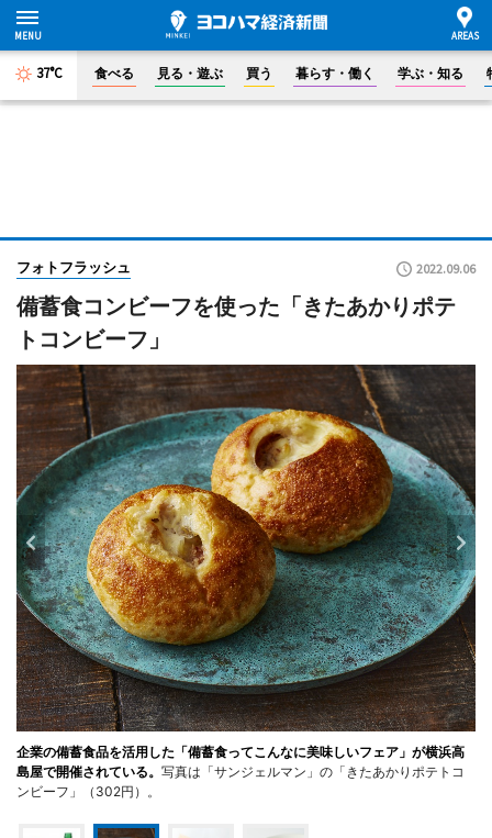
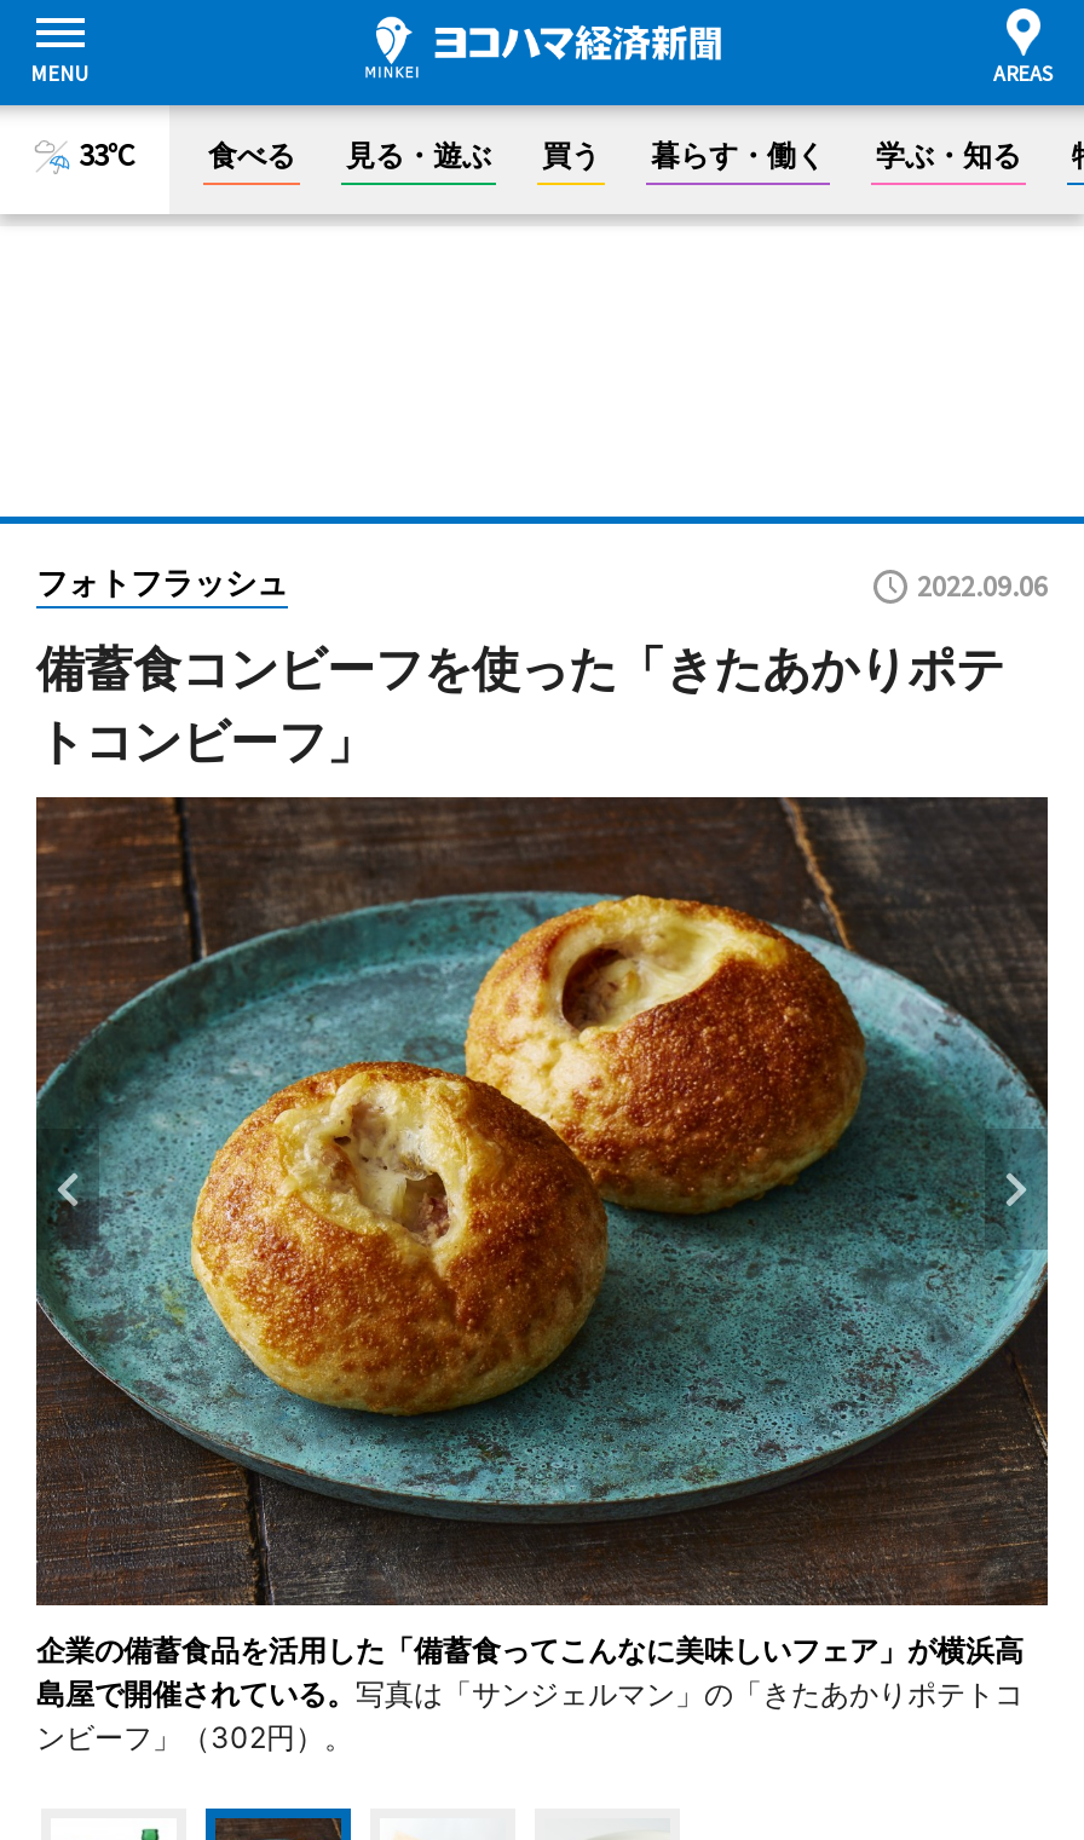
- 37°C
+ 33°C
